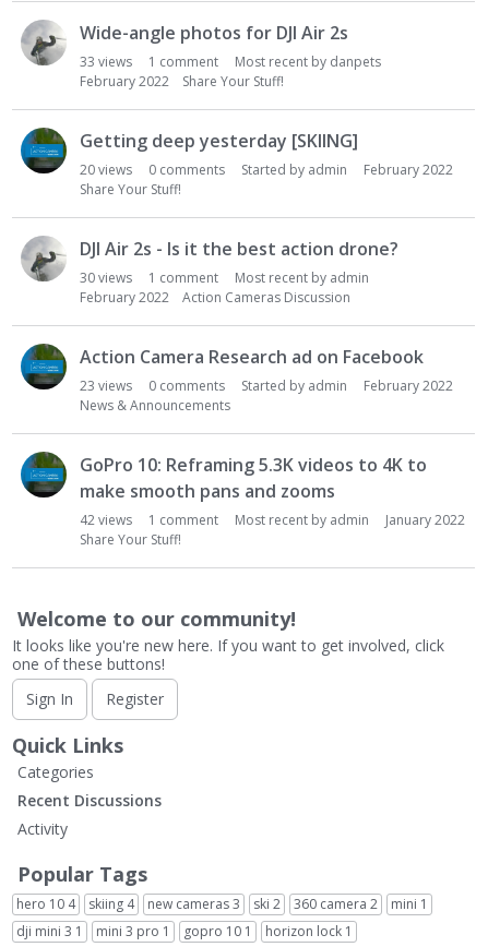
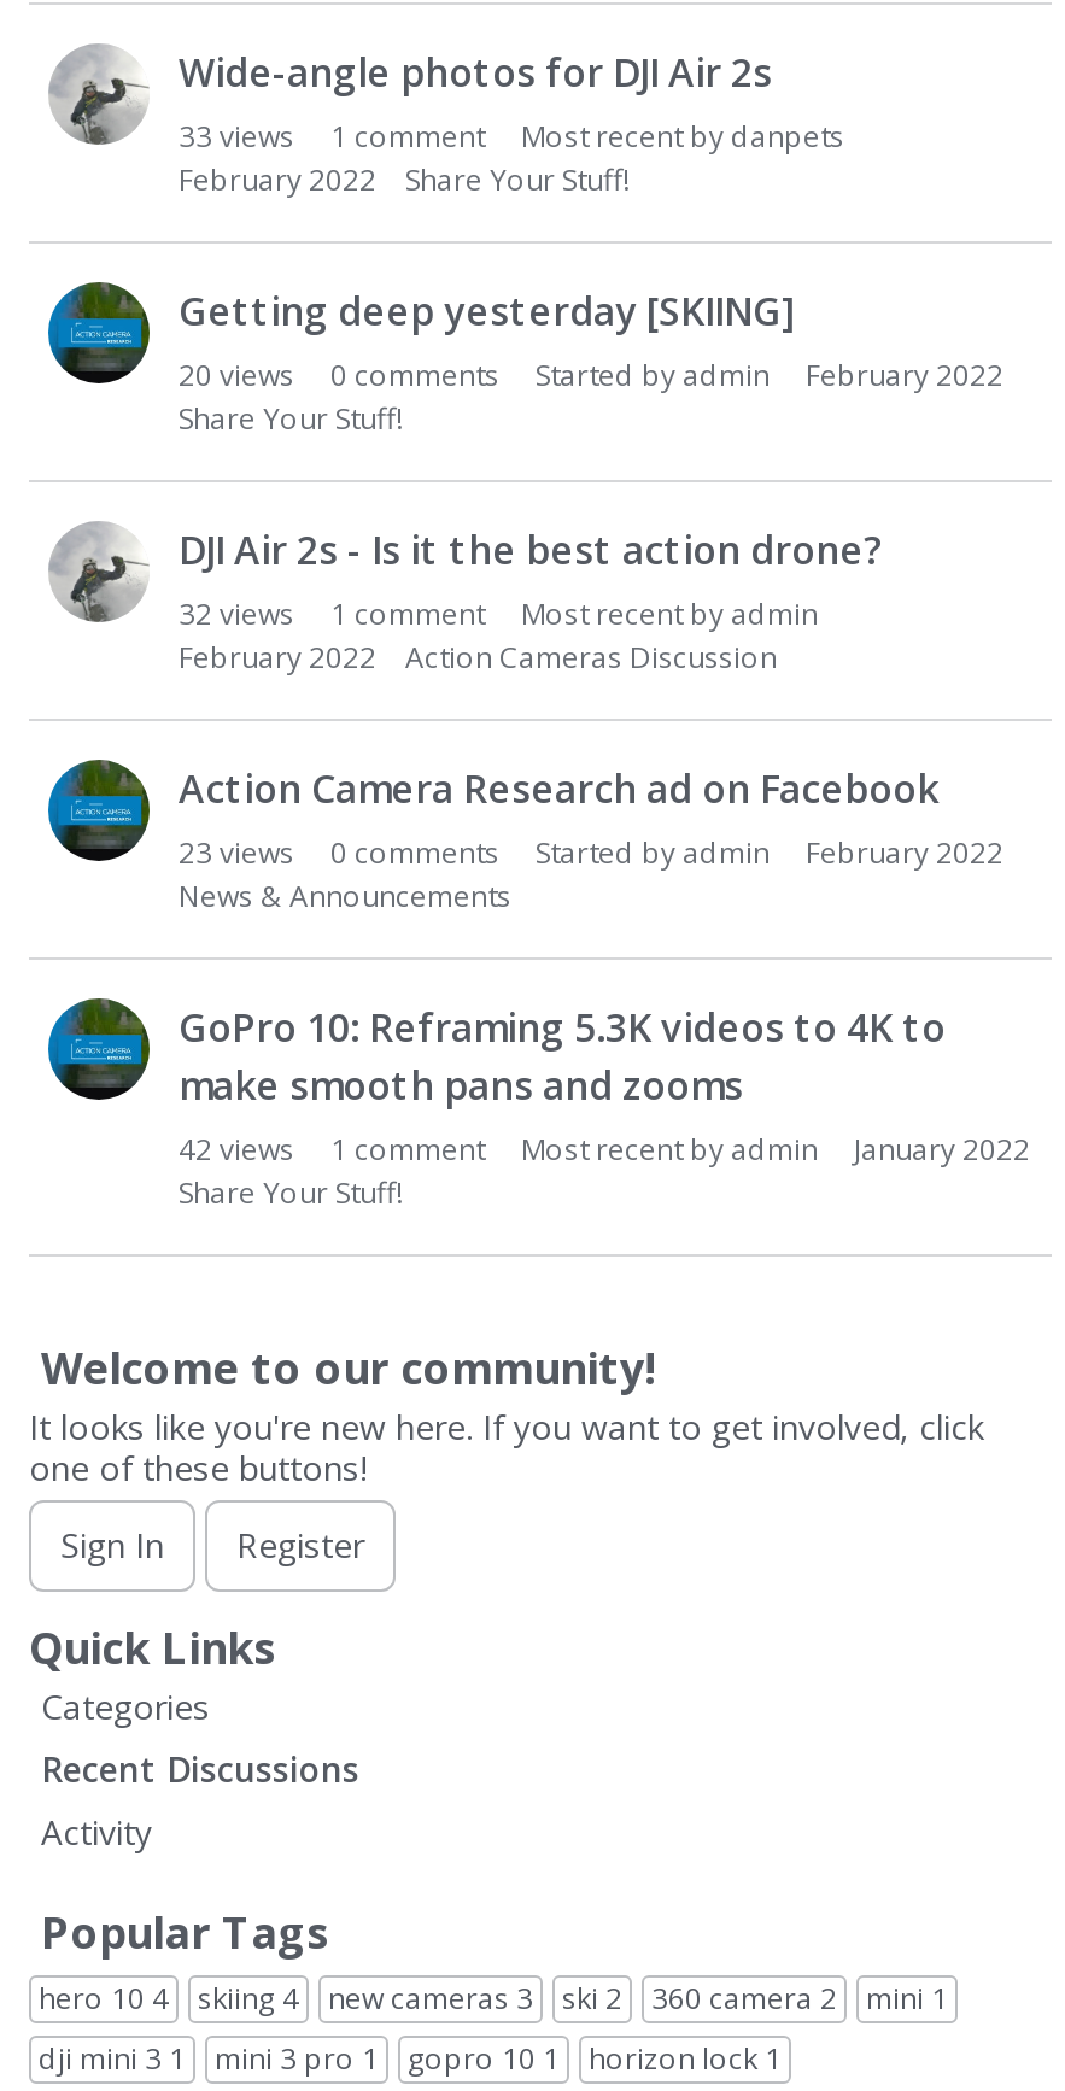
- 30 views 1 comment Most recent by admin
+ 32 views 1 comment Most recent by admin
